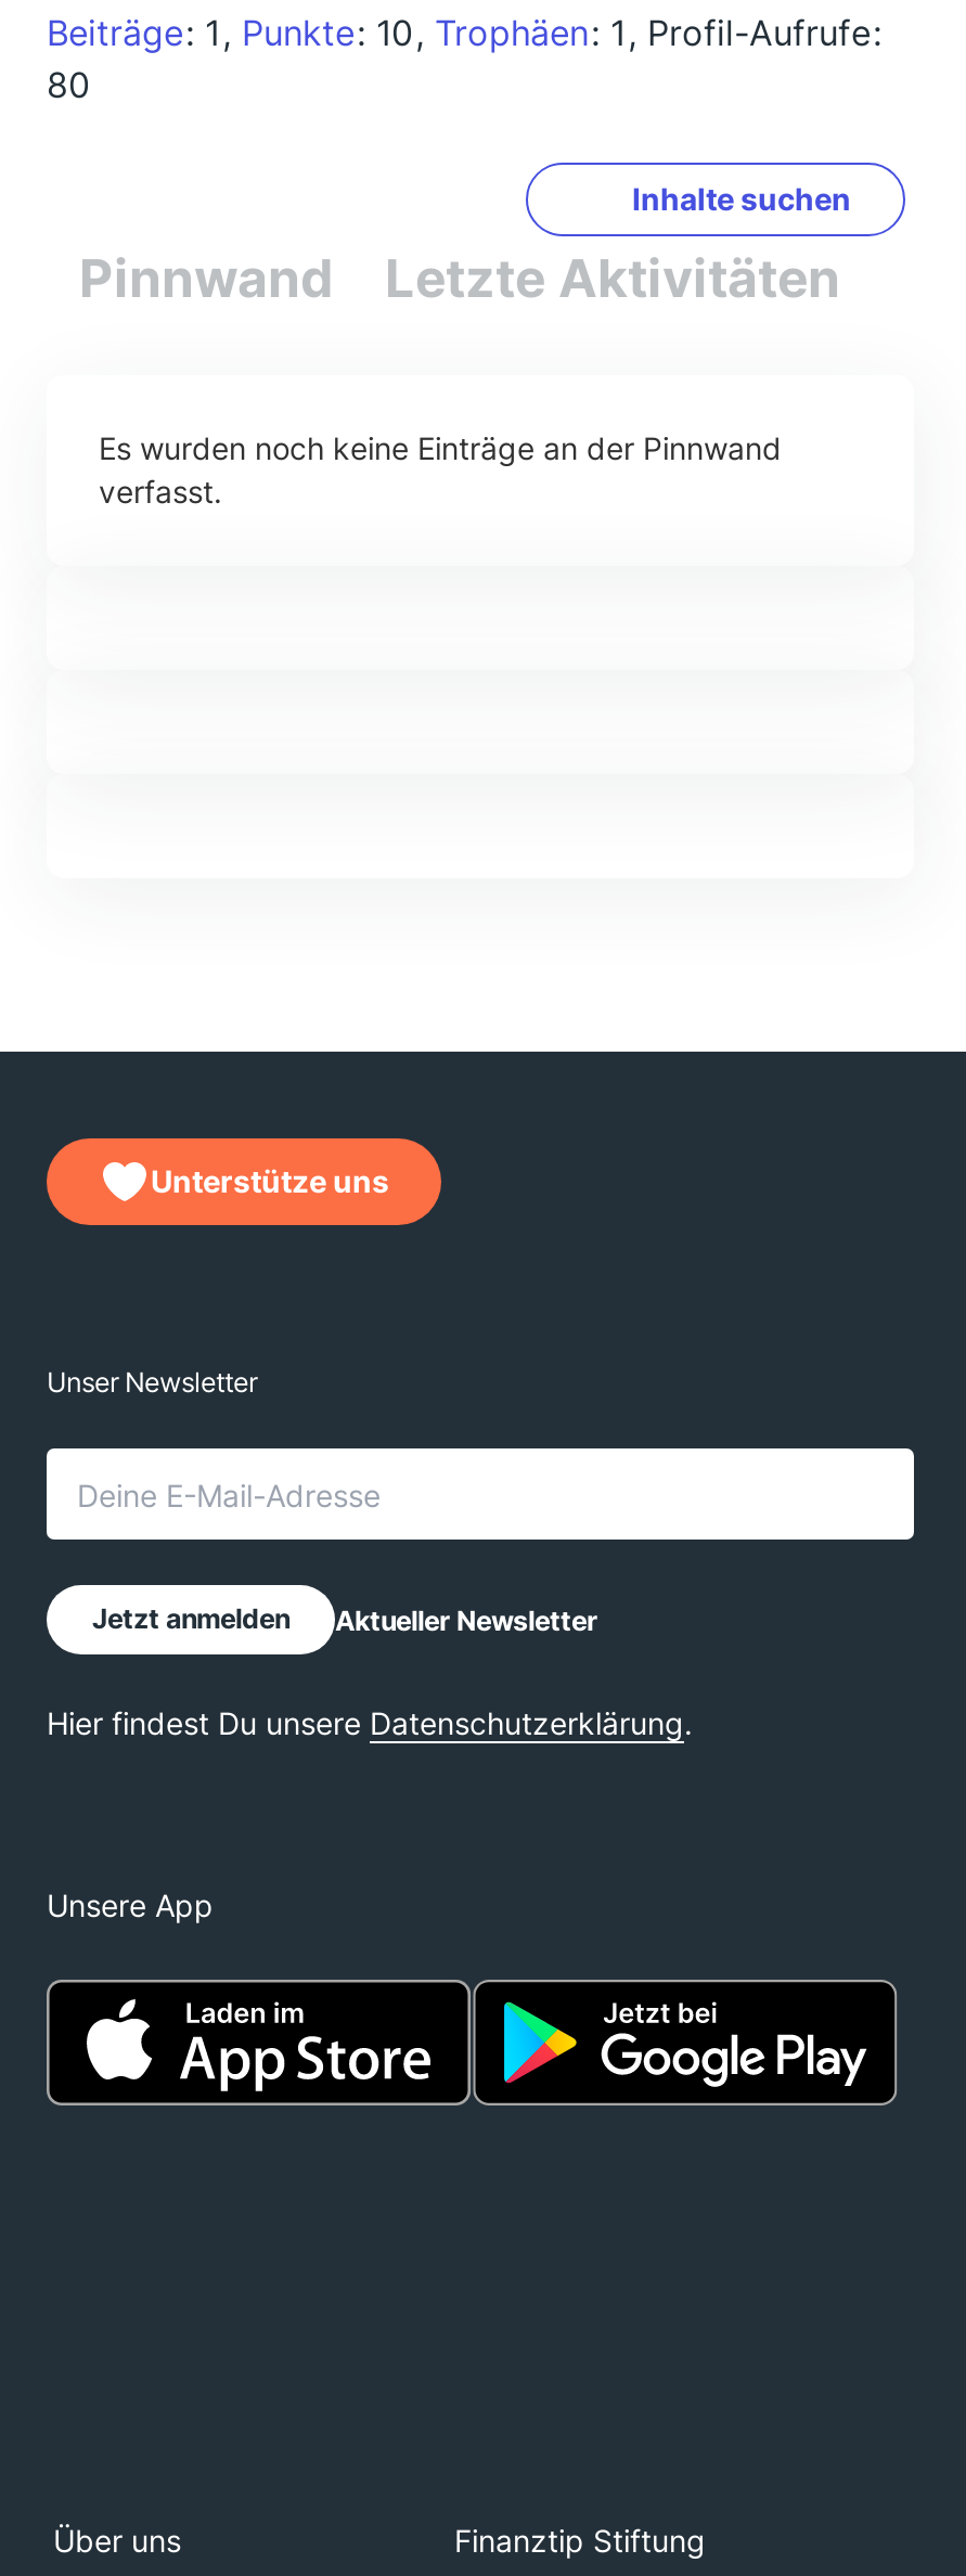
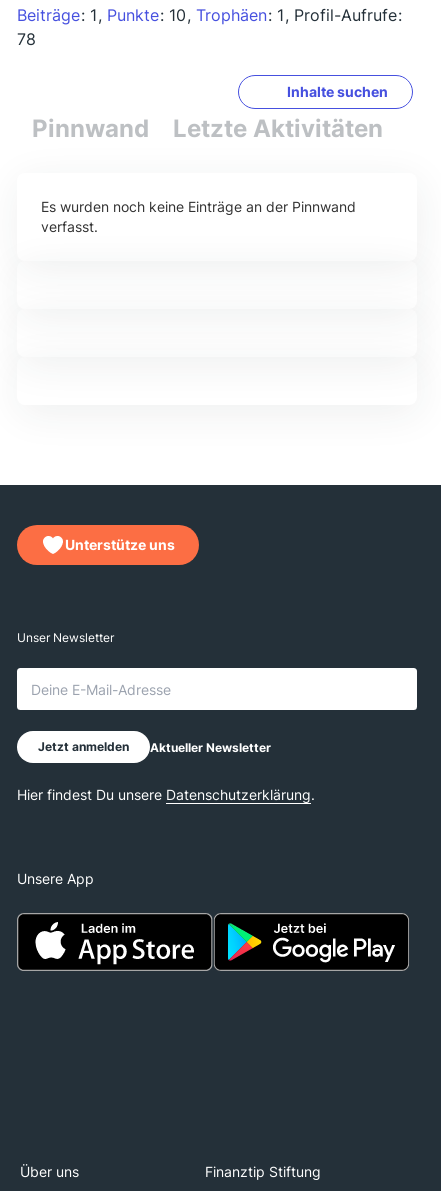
- 80
+ 78
